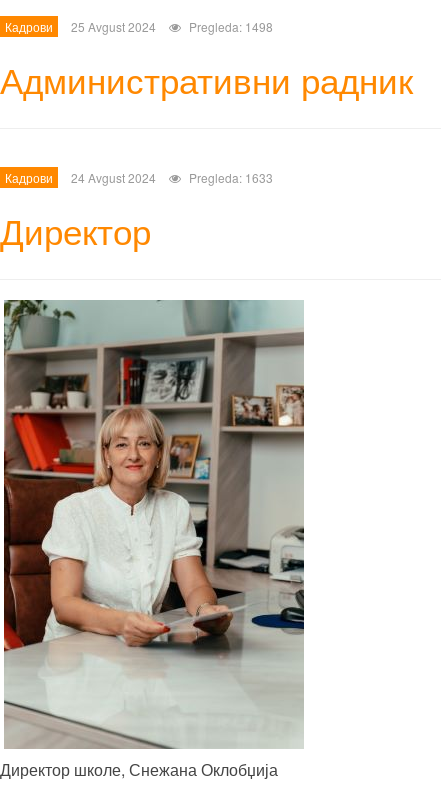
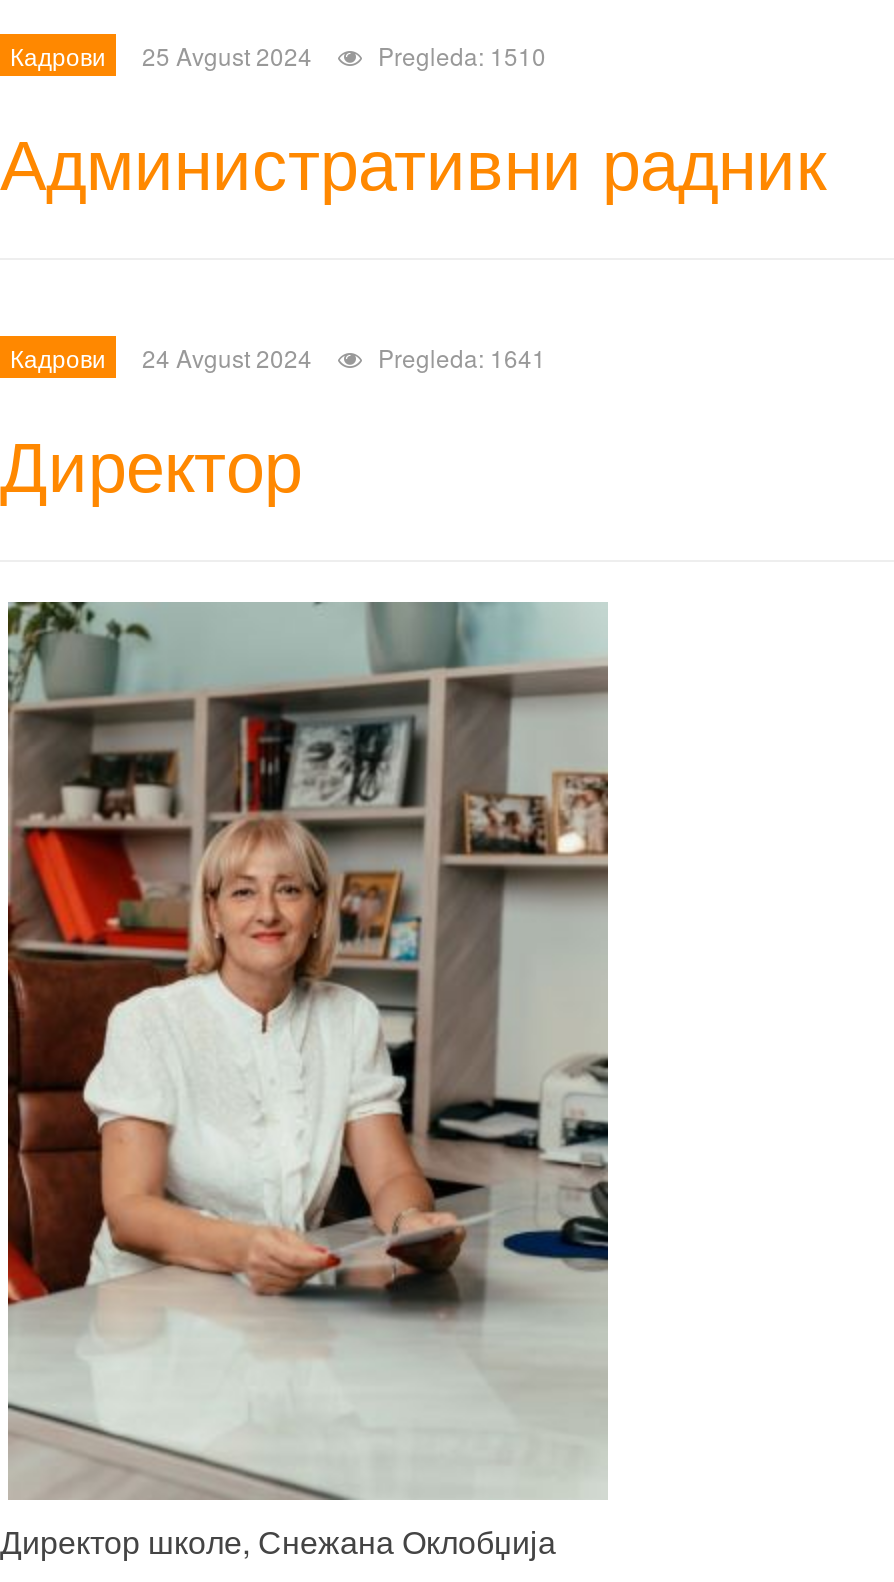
- Кадрови 25 Avgust 2024 Pregleda: 1498
+ Кадрови 25 Avgust 2024 Pregleda: 1510

- Кадрови 24 Avgust 2024 Pregleda: 1633
+ Кадрови 24 Avgust 2024 Pregleda: 1641
